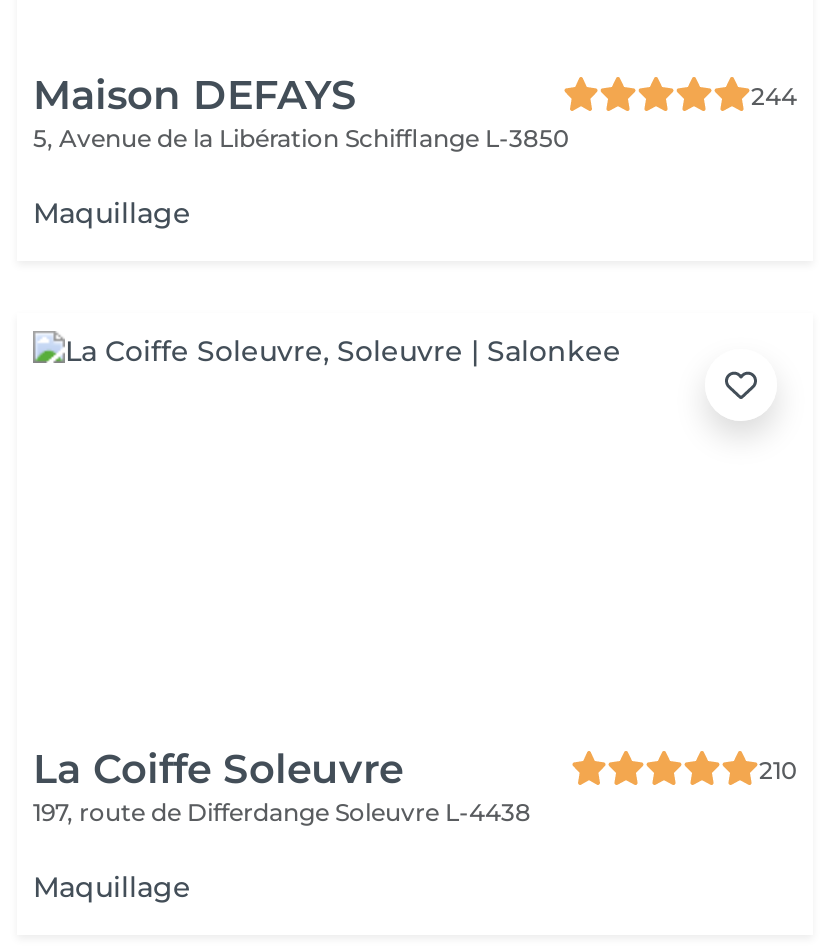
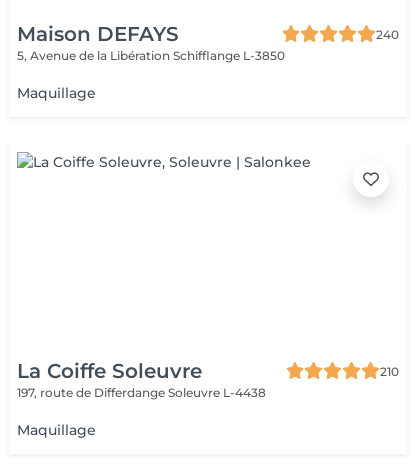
- 244
+ 240
